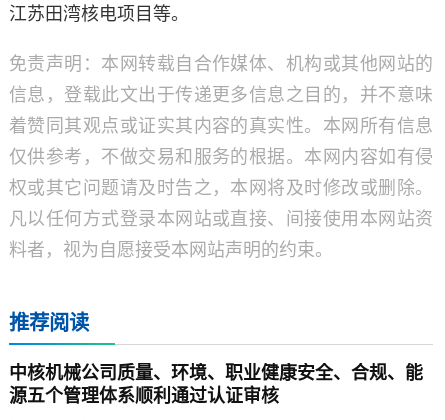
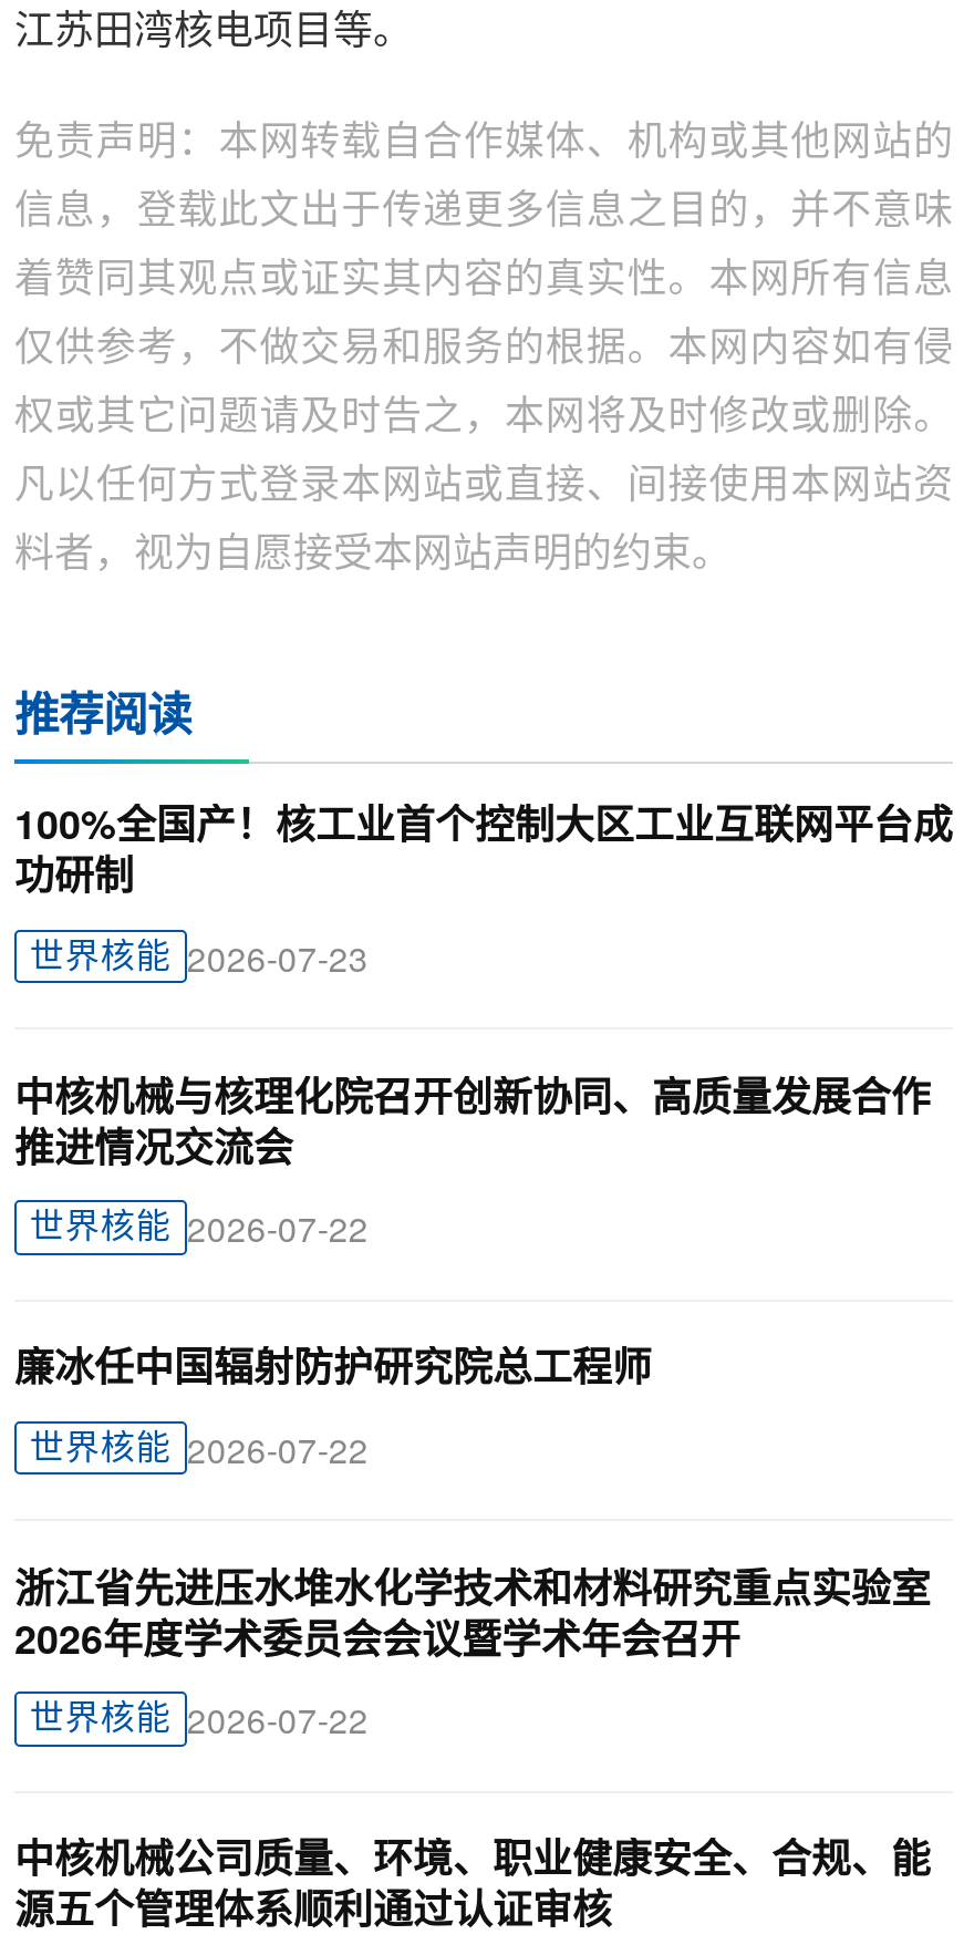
+ 100%全国产！核工业首个控制大区工业互联网平台成
+ 功研制
+ 世界核能 2026-07-23
+ 中核机械与核理化院召开创新协同、高质量发展合作
+ 推进情况交流会
+ 世界核能 2026-07-22
+ 廉冰任中国辐射防护研究院总工程师
+ 世界核能 2026-07-22
+ 浙江省先进压水堆水化学技术和材料研究重点实验室
+ 2026年度学术委员会会议暨学术年会召开
+ 世界核能 2026-07-22
